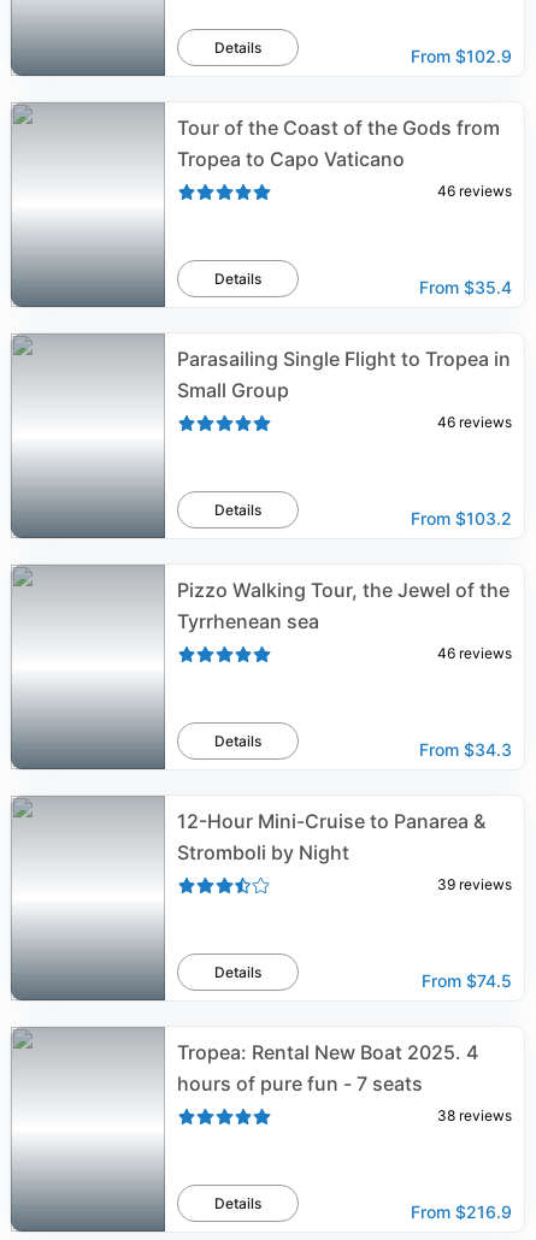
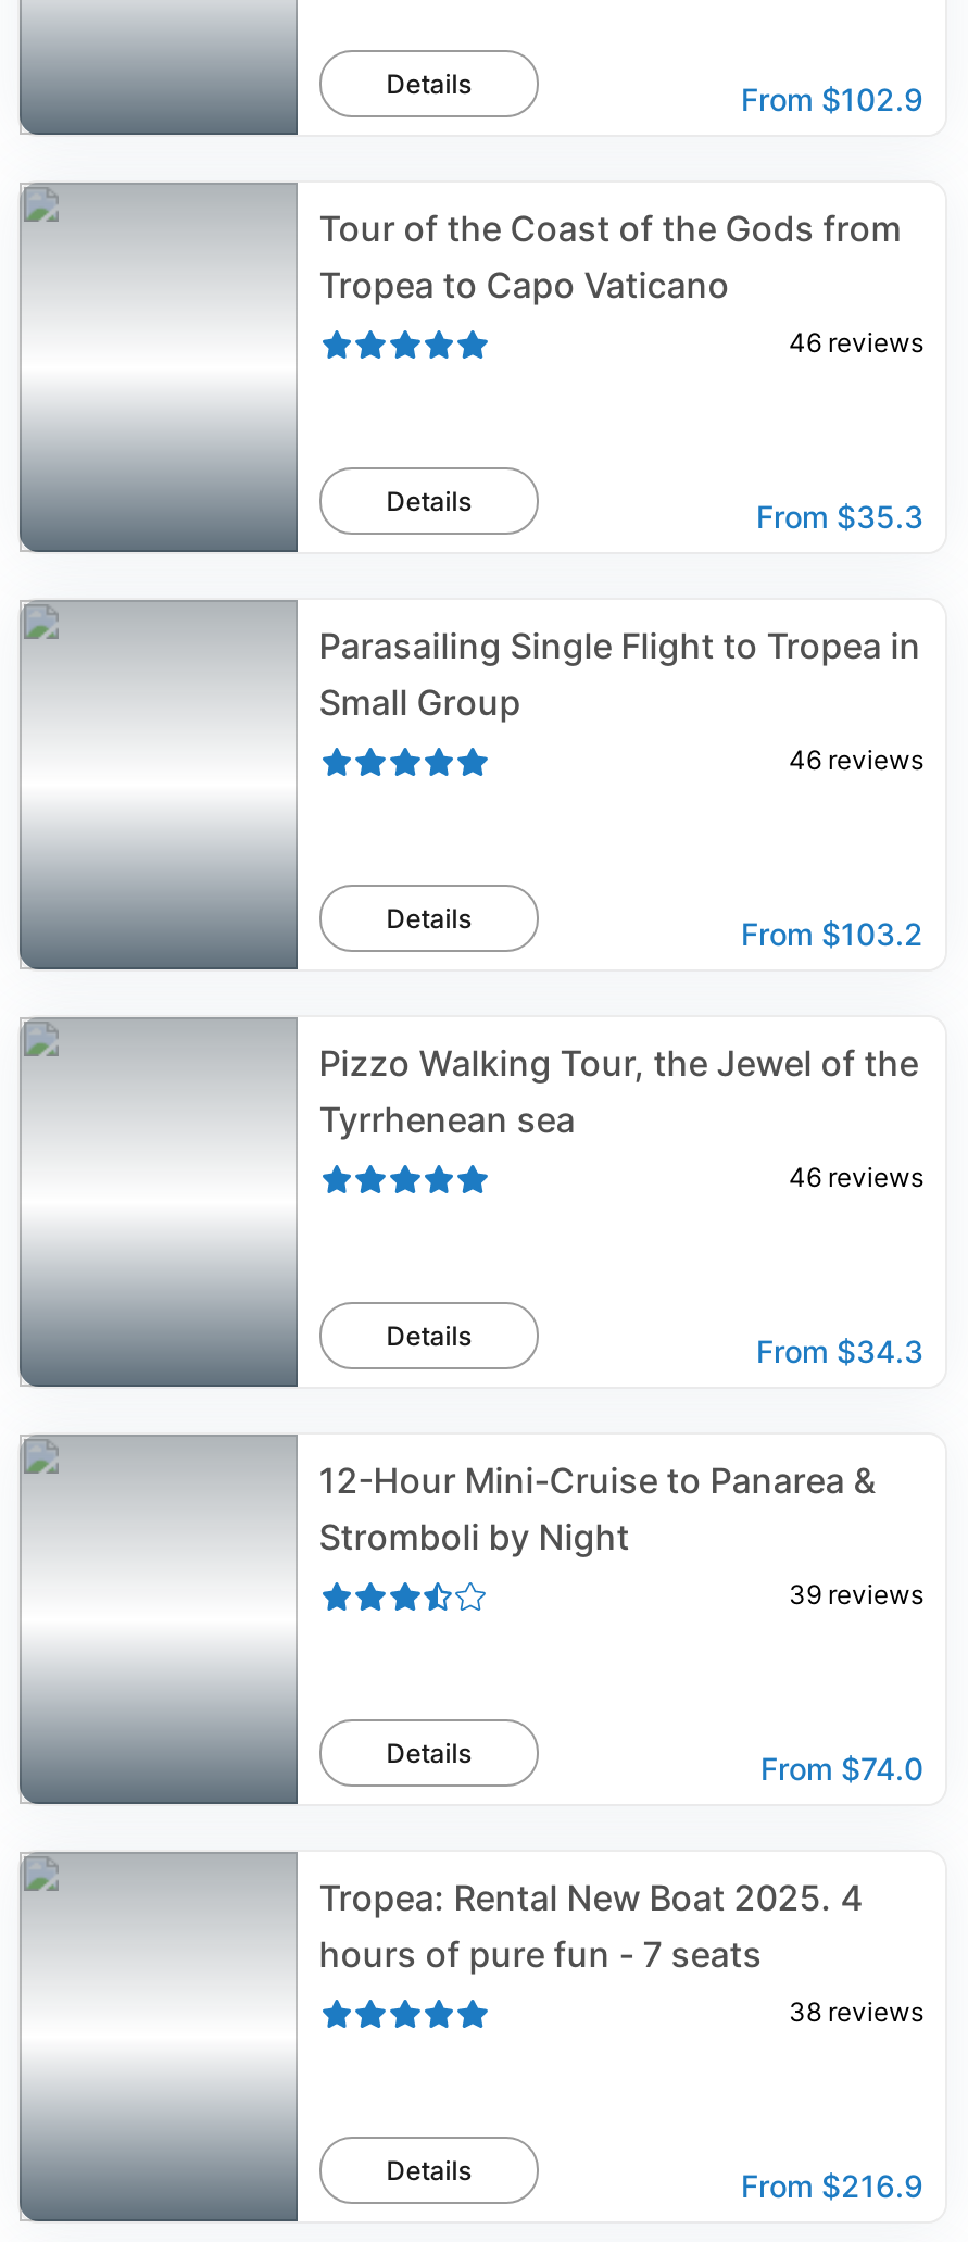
- From $35.4
+ From $35.3

- From $74.5
+ From $74.0
